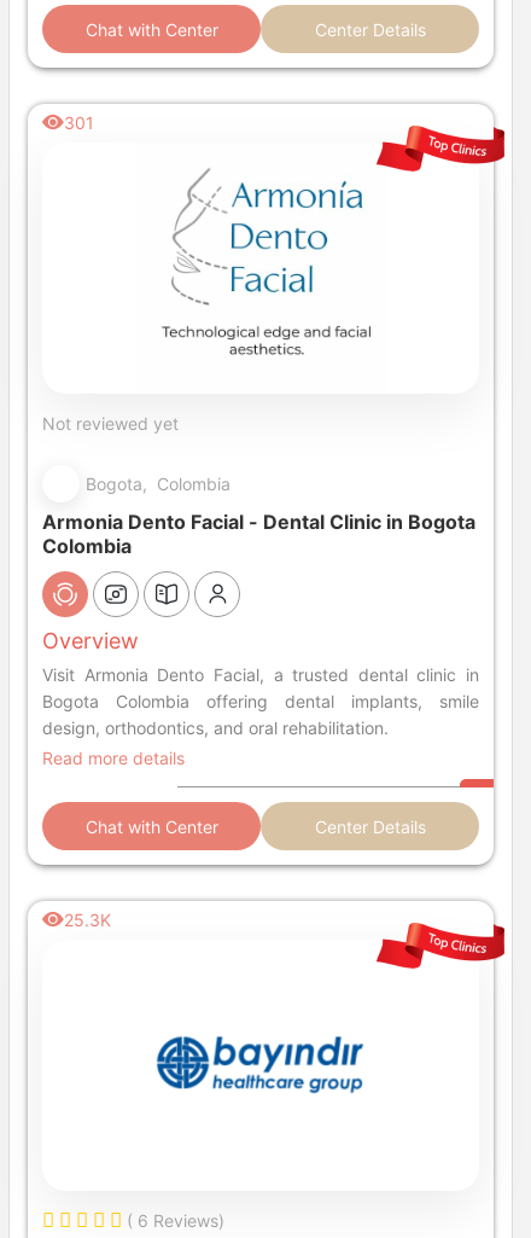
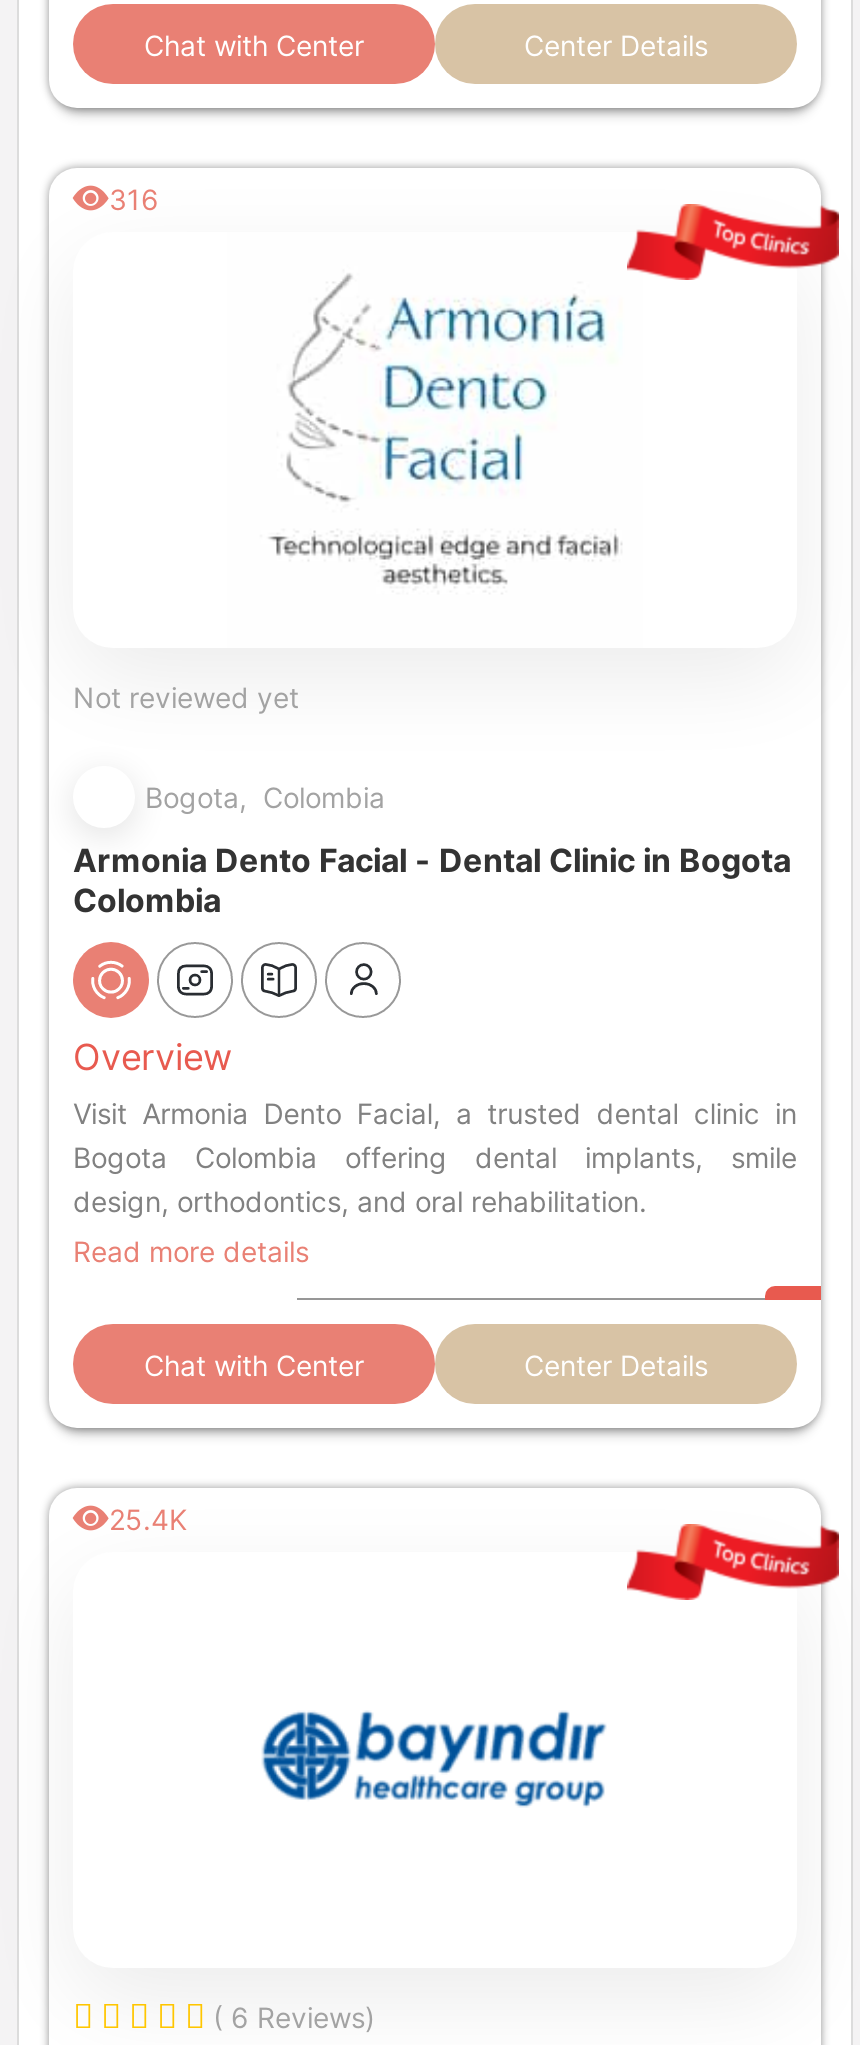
- 301
+ 316

- 25.3K
+ 25.4K
